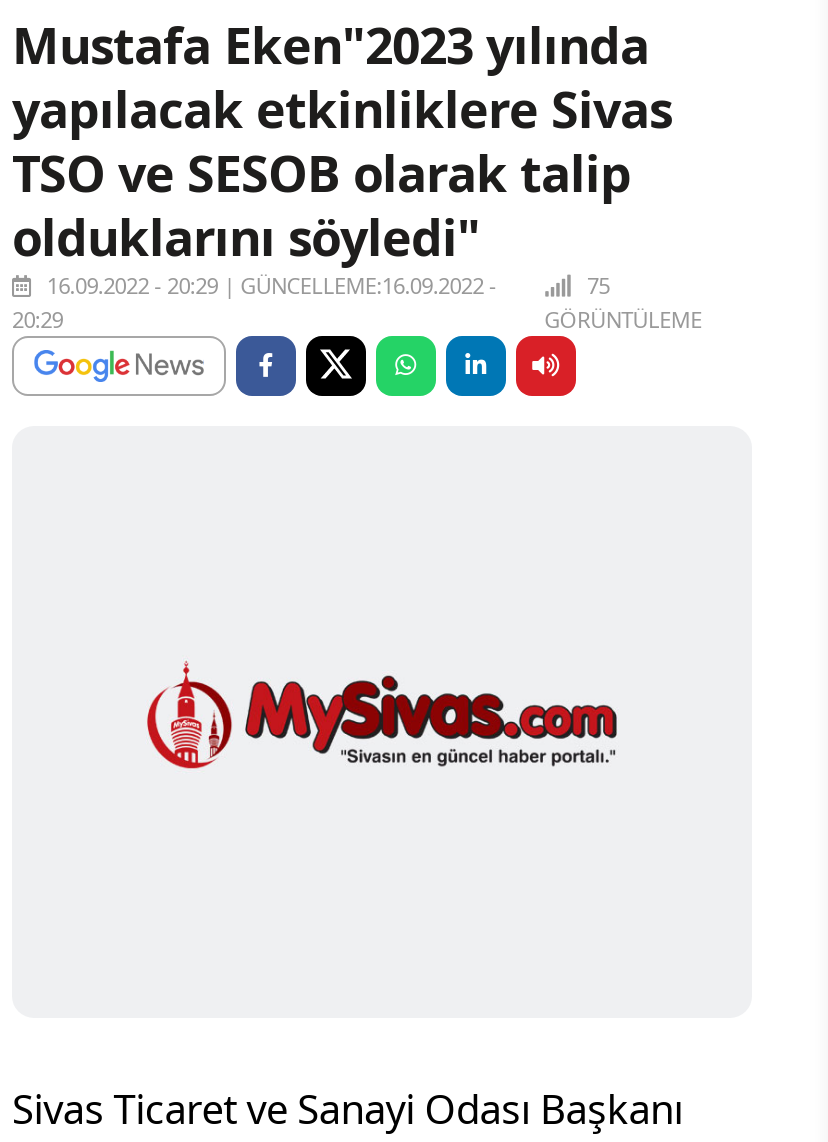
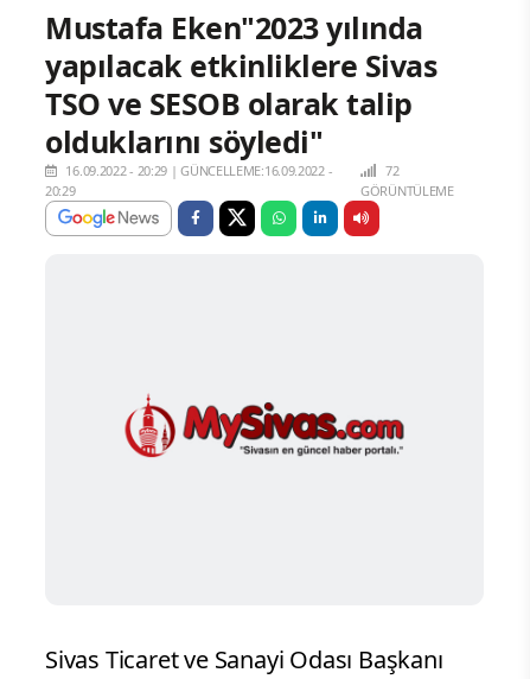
- 75
+ 72
